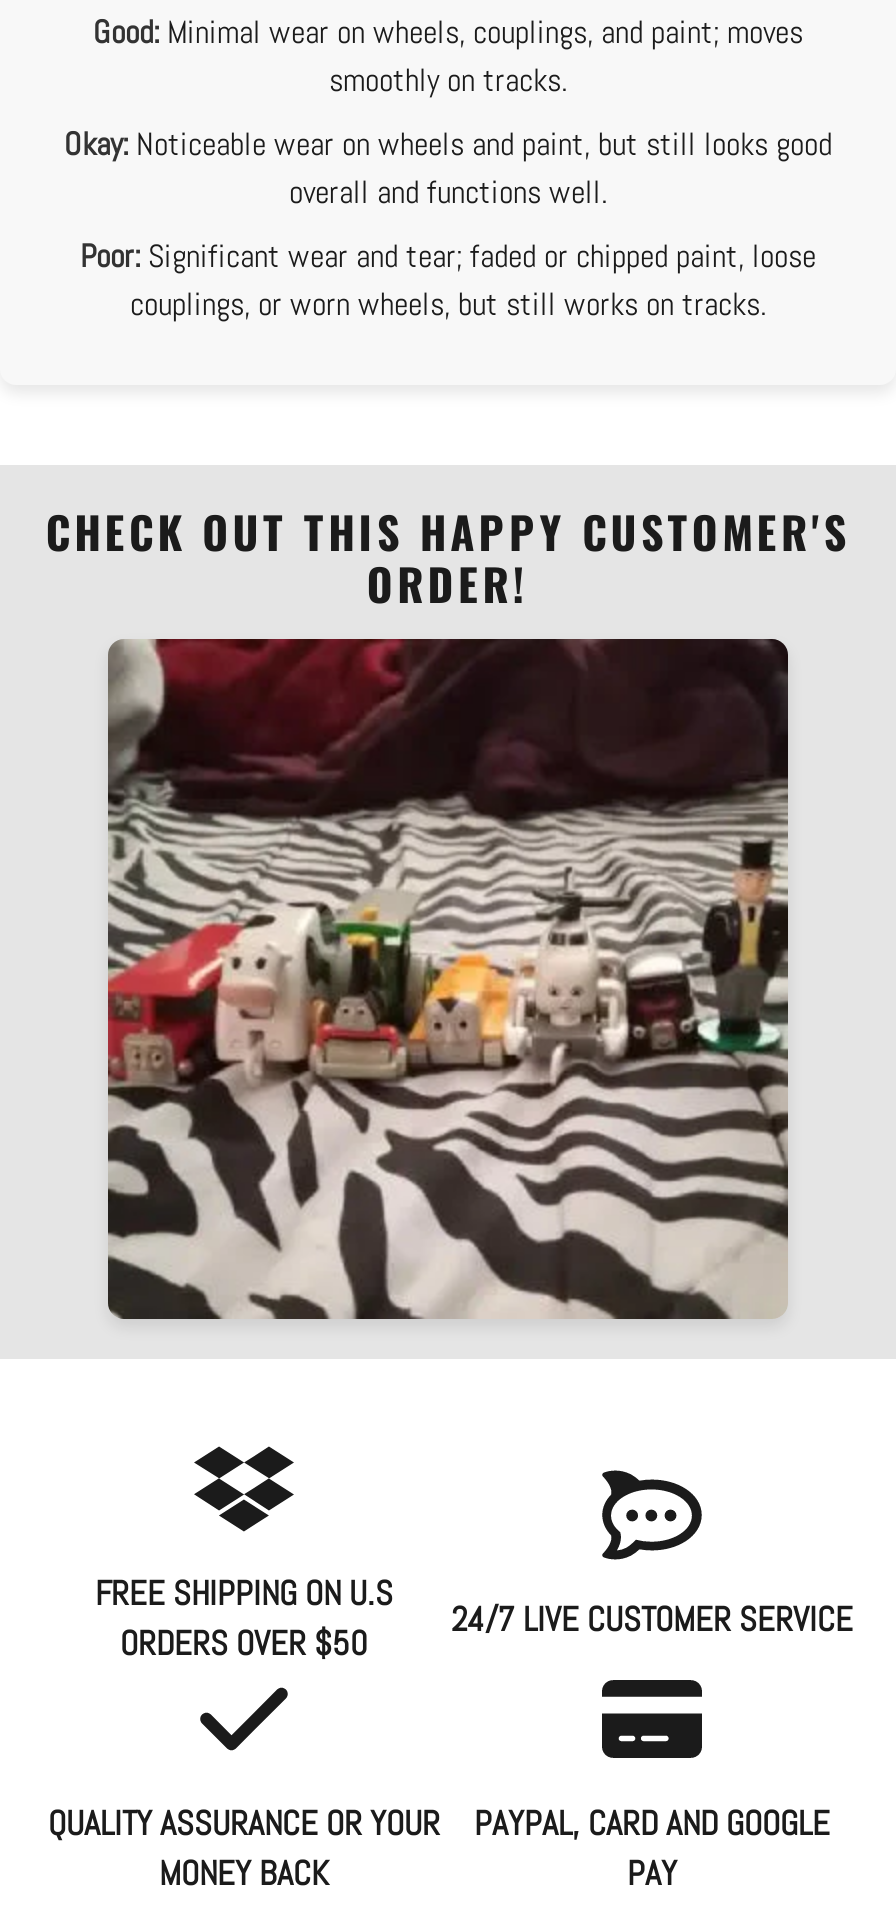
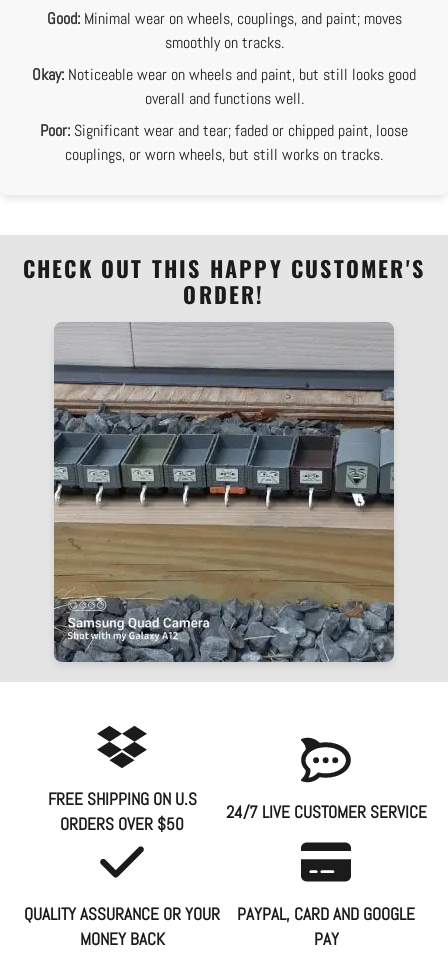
- [image]
+ [image]
